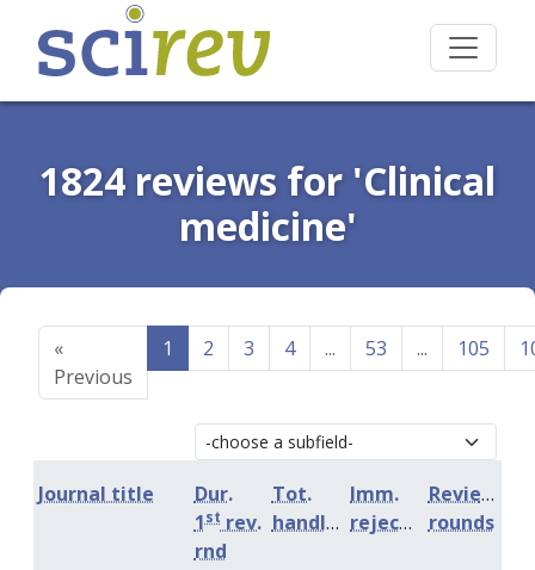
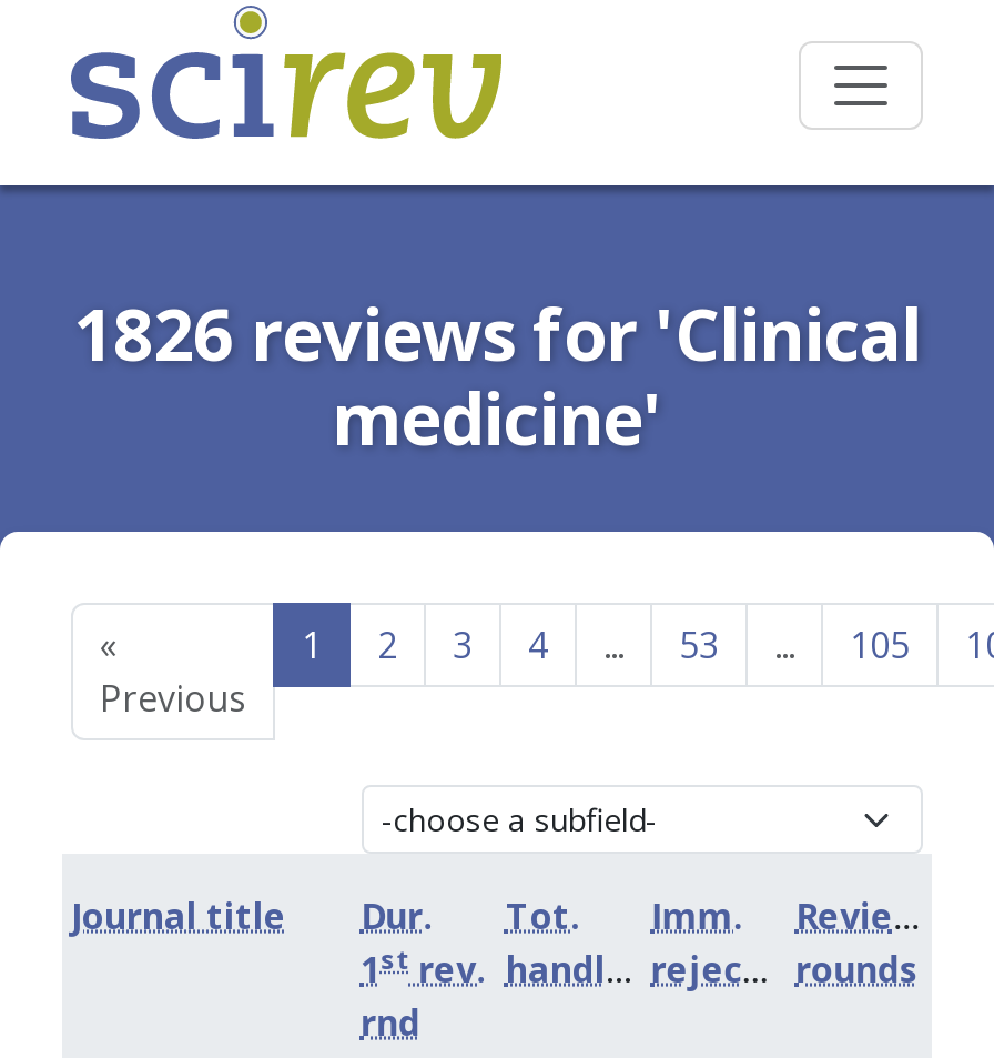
- 1824 reviews for 'Clinical
+ 1826 reviews for 'Clinical
